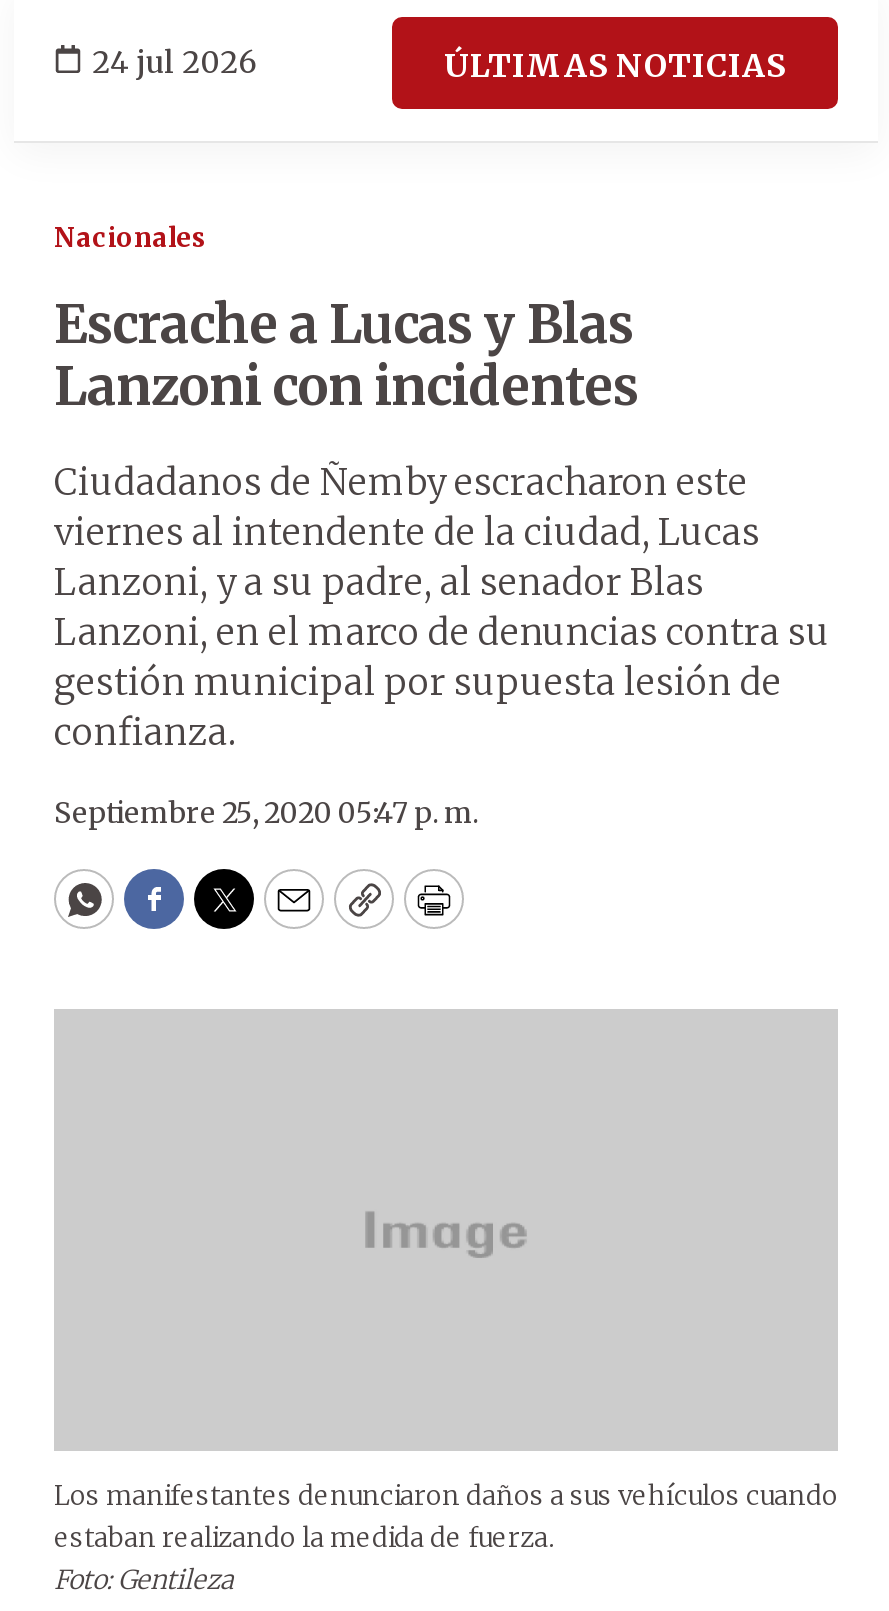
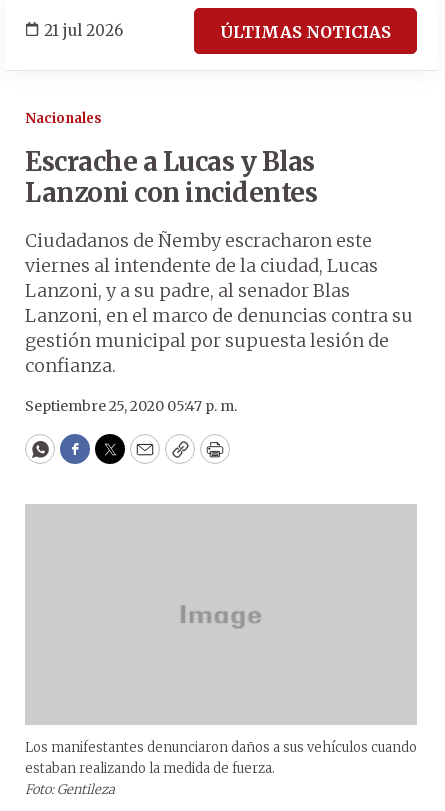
- 24 jul 2026
+ 21 jul 2026
